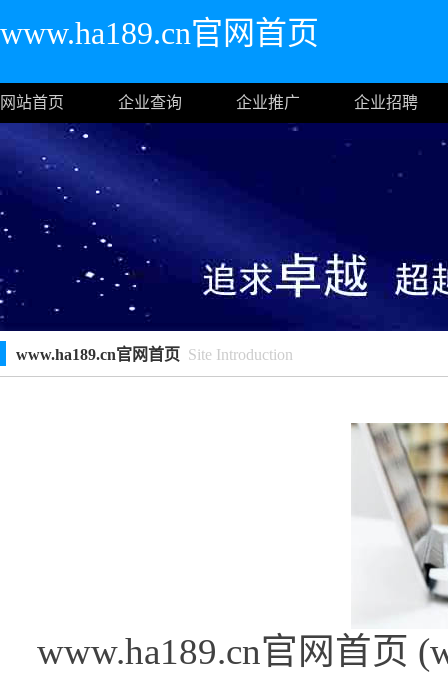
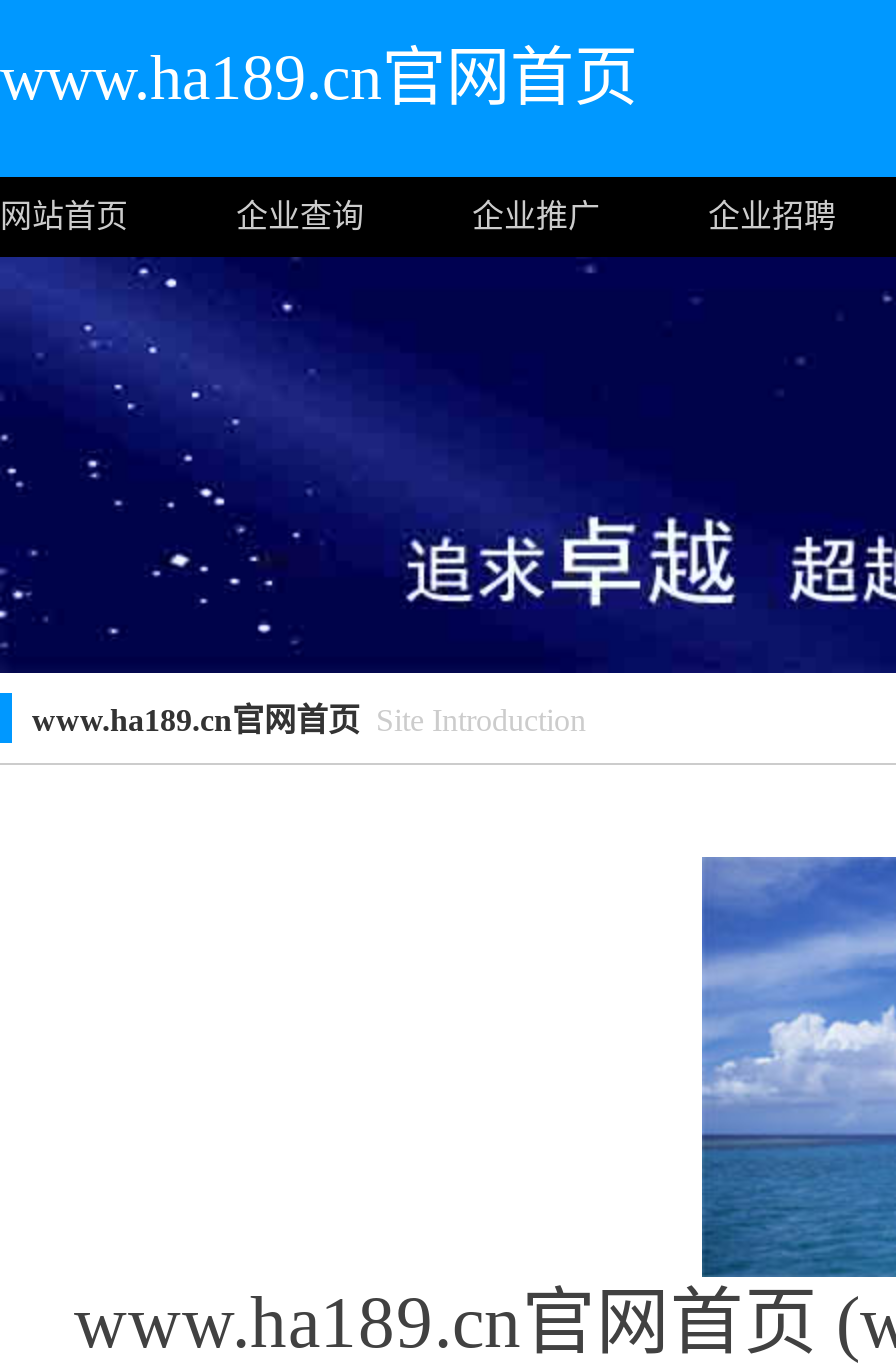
- [image]
+ [image]
